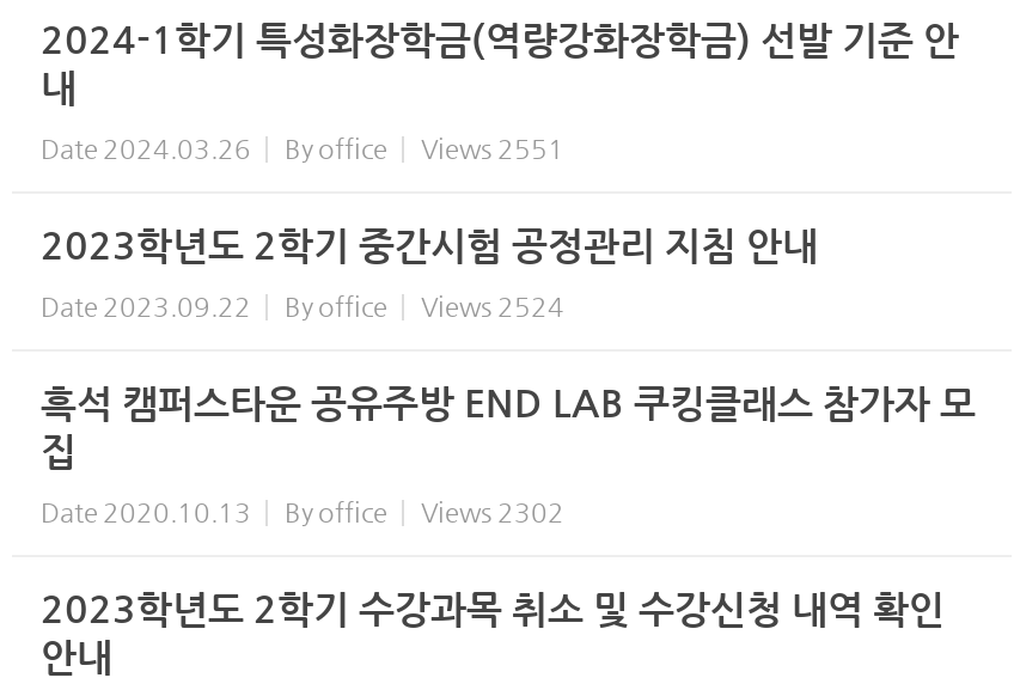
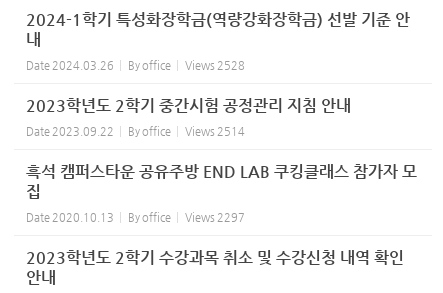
- Date 2024.03.26 By office Views 2551
+ Date 2024.03.26 By office Views 2528

- Date 2023.09.22 By office Views 2524
+ Date 2023.09.22 By office Views 2514

- Date 2020.10.13 By office Views 2302
+ Date 2020.10.13 By office Views 2297
